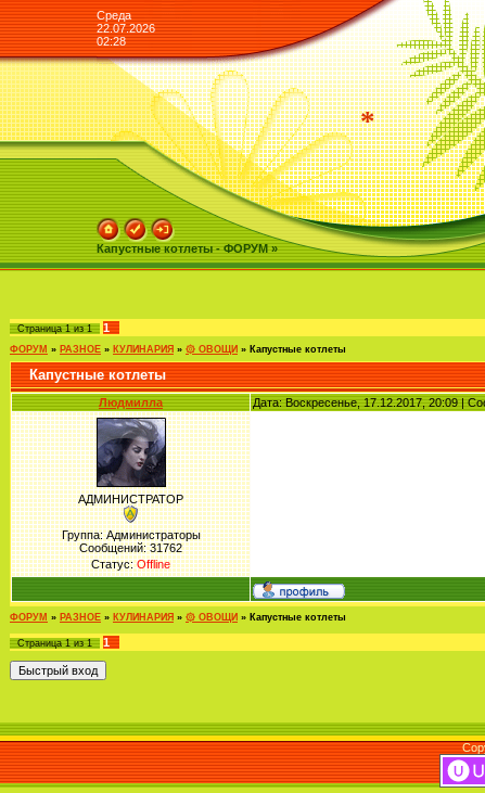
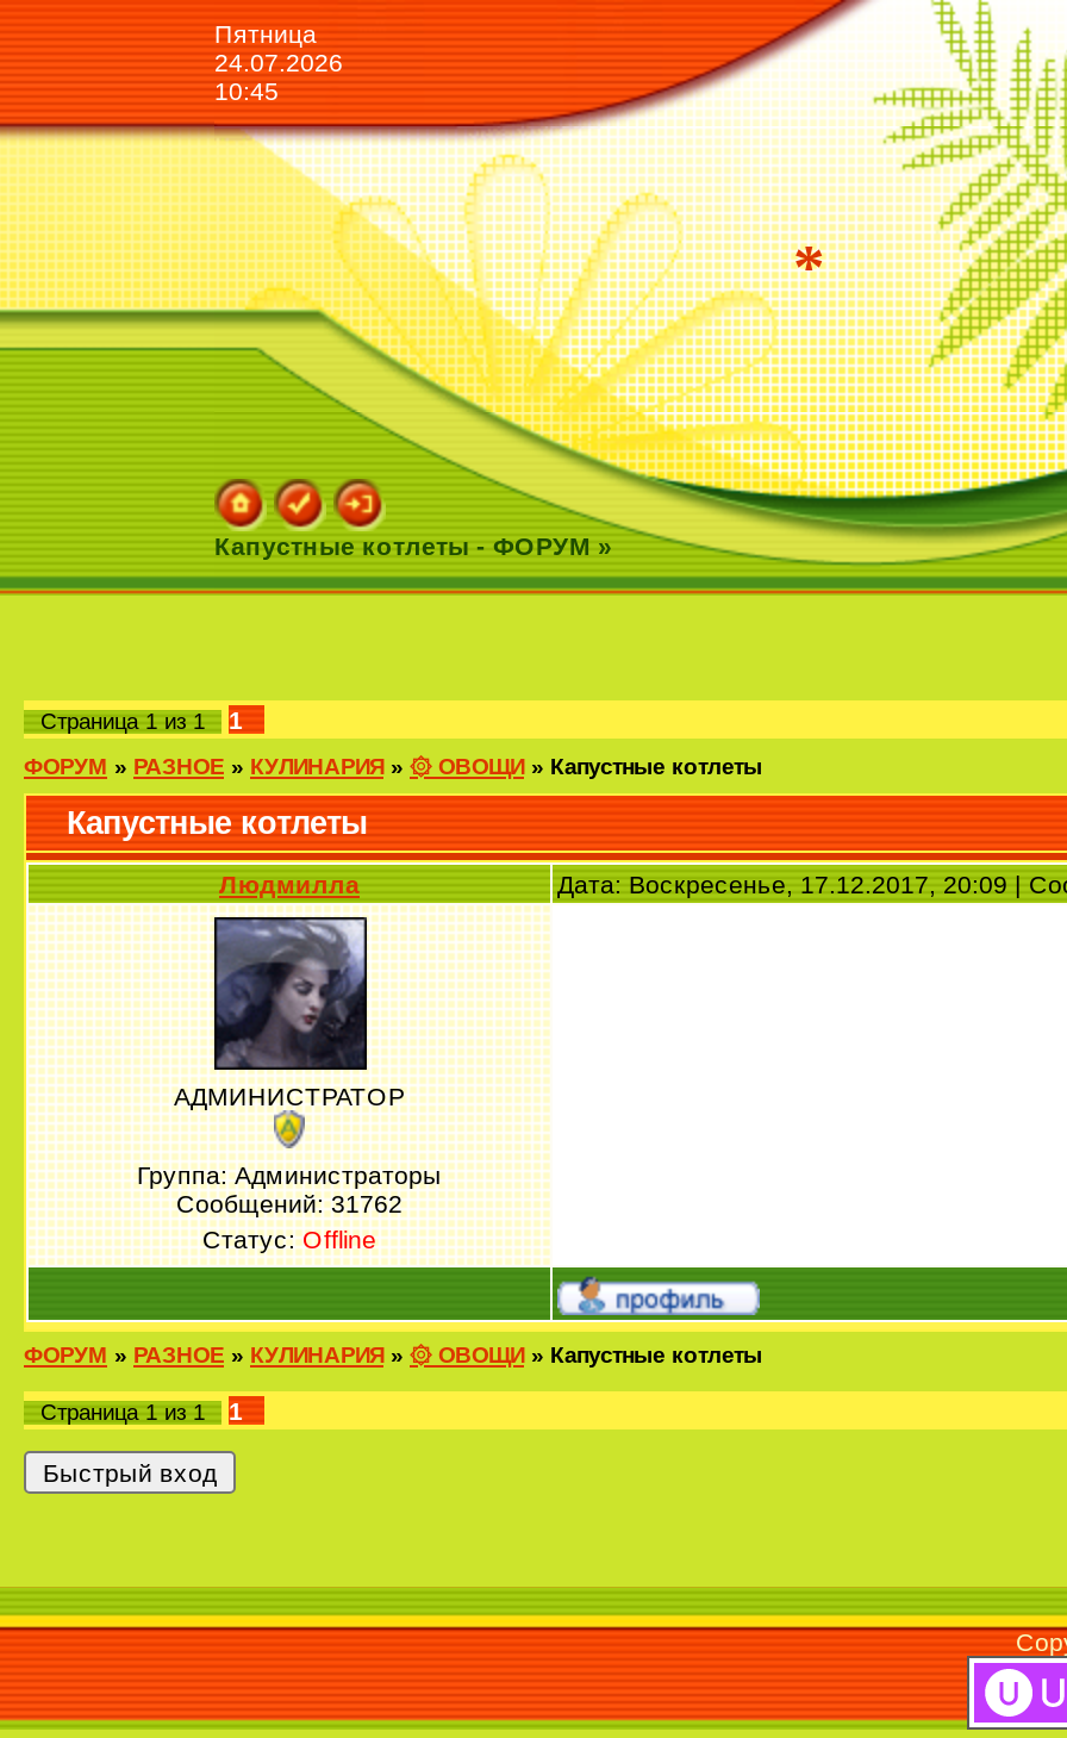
- Среда
- 22.07.2026
- 02:28
+ Пятница
+ 24.07.2026
+ 10:45
